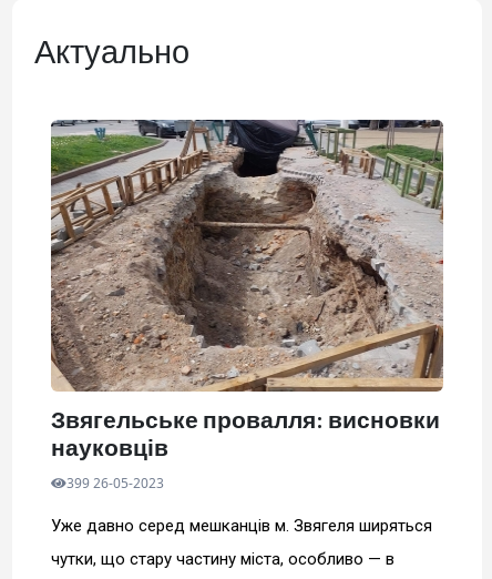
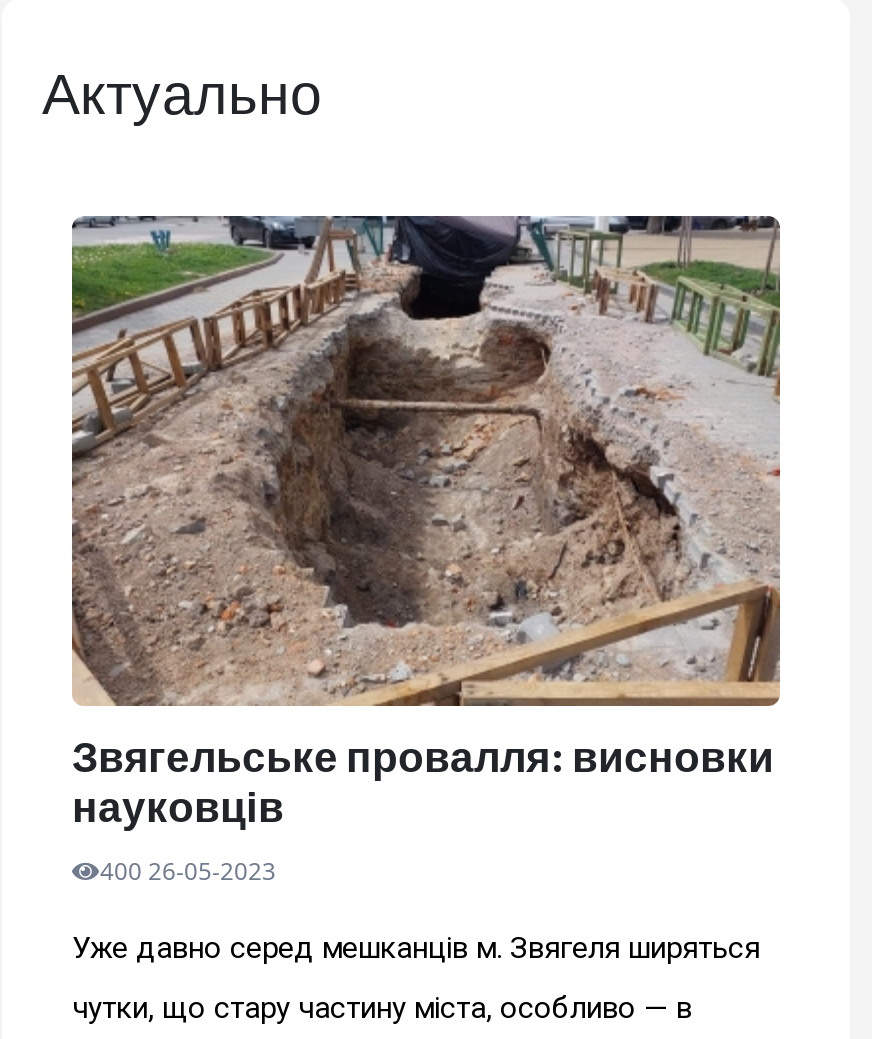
- 399 26-05-2023
+ 400 26-05-2023
